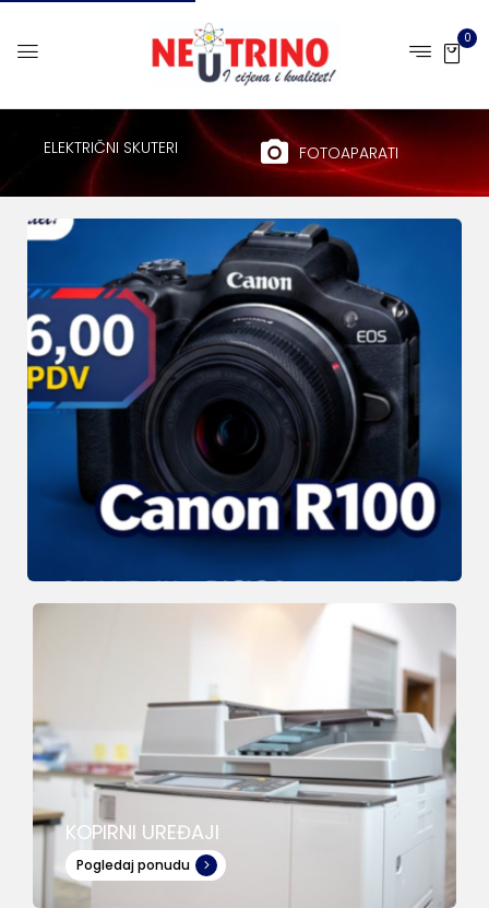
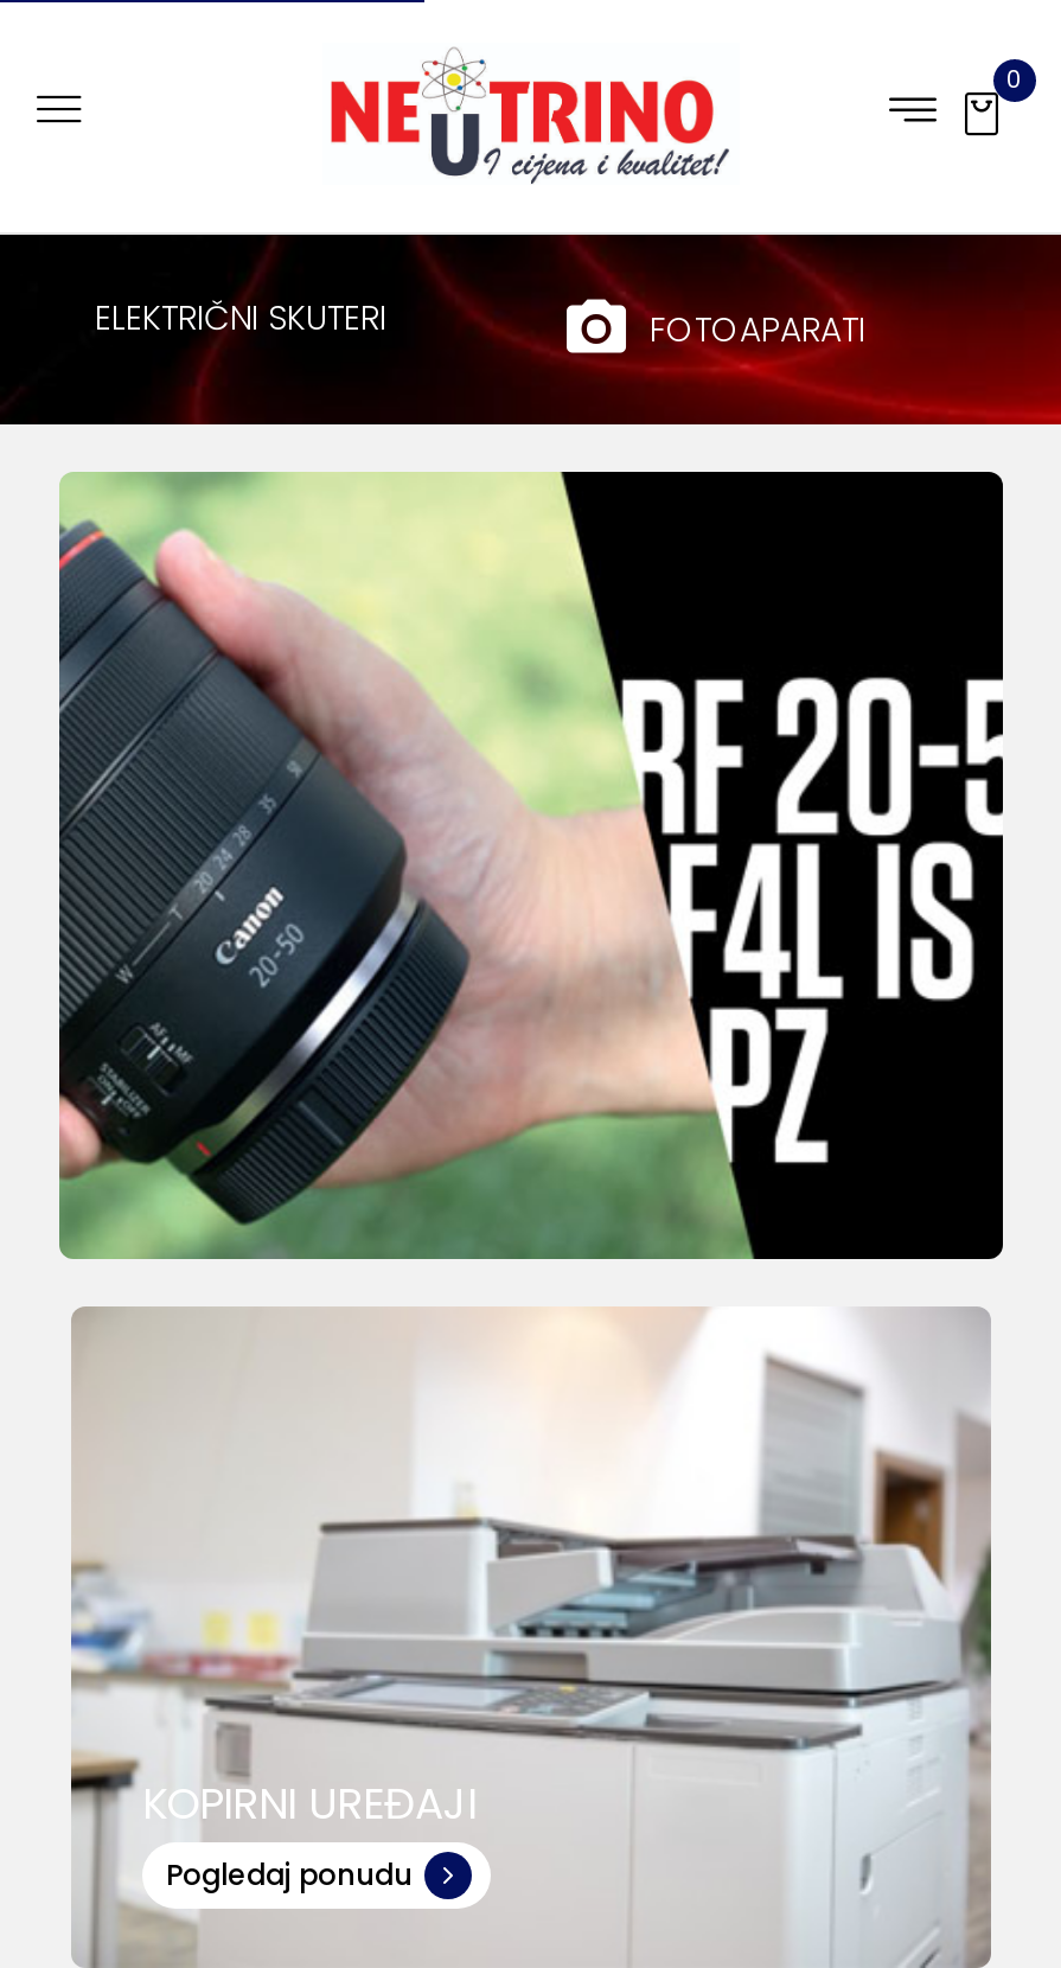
- [image]
+ [image]
